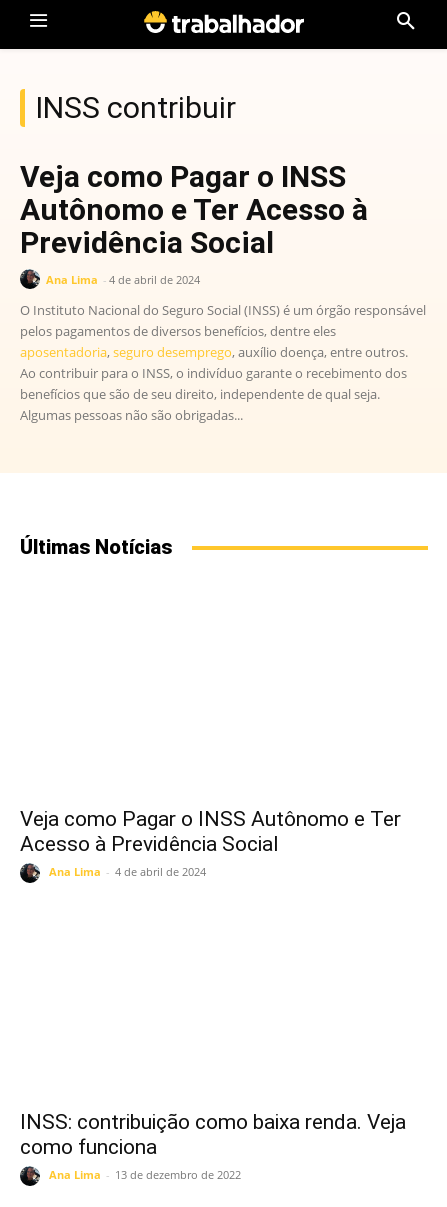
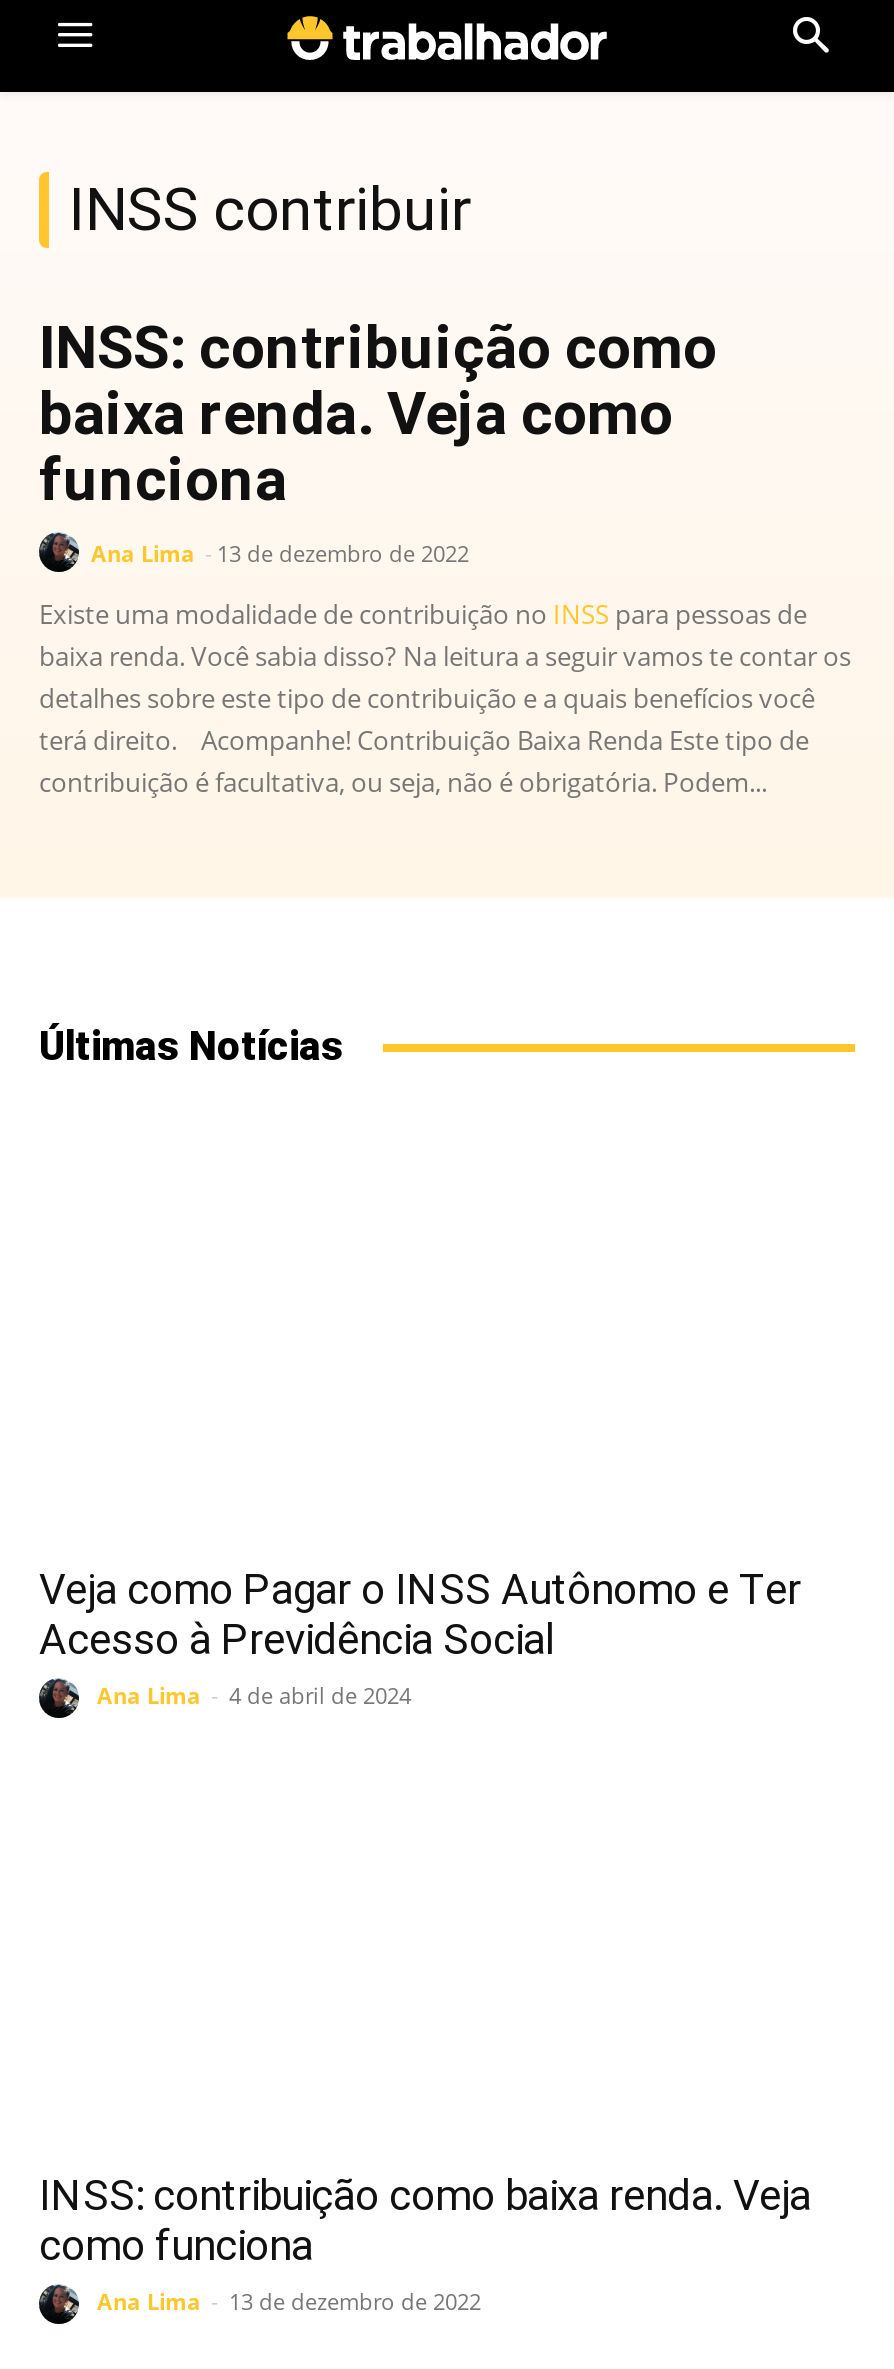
- Veja como Pagar o INSS
- Autônomo e Ter Acesso à
- Previdência Social
- Ana Lima - 4 de abril de 2024
+ INSS: contribuição como
+ baixa renda. Veja como
+ funciona
+ Ana Lima - 13 de dezembro de 2022

- O Instituto Nacional do Seguro Social (INSS) é um órgão responsável
- pelos pagamentos de diversos benefícios, dentre eles
- aposentadoria, seguro desemprego, auxílio doença, entre outros.
- Ao contribuir para o INSS, o indivíduo garante o recebimento dos
- benefícios que são de seu direito, independente de qual seja.
- Algumas pessoas não são obrigadas...
+ Existe uma modalidade de contribuição no INSS para pessoas de
+ baixa renda. Você sabia disso? Na leitura a seguir vamos te contar os
+ detalhes sobre este tipo de contribuição e a quais benefícios você
+ terá direito. Acompanhe! Contribuição Baixa Renda Este tipo de
+ contribuição é facultativa, ou seja, não é obrigatória. Podem...
